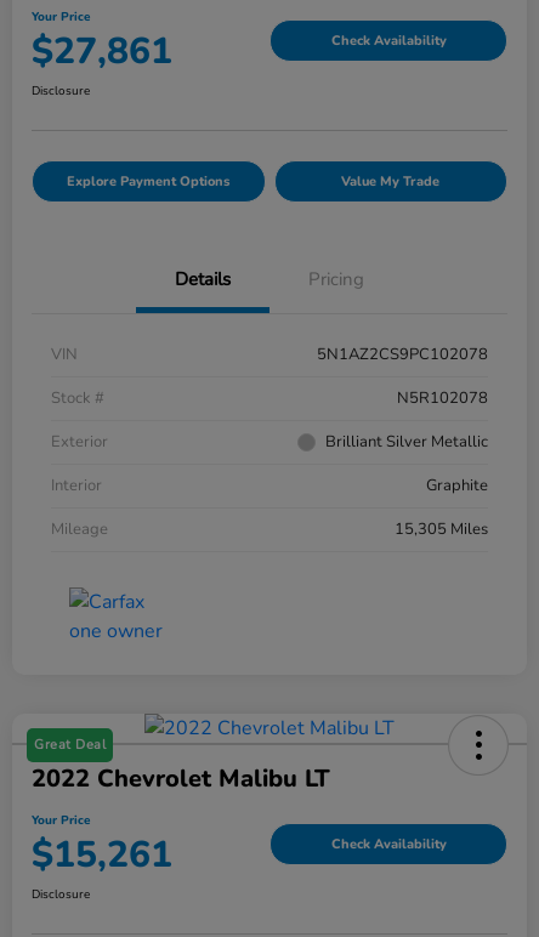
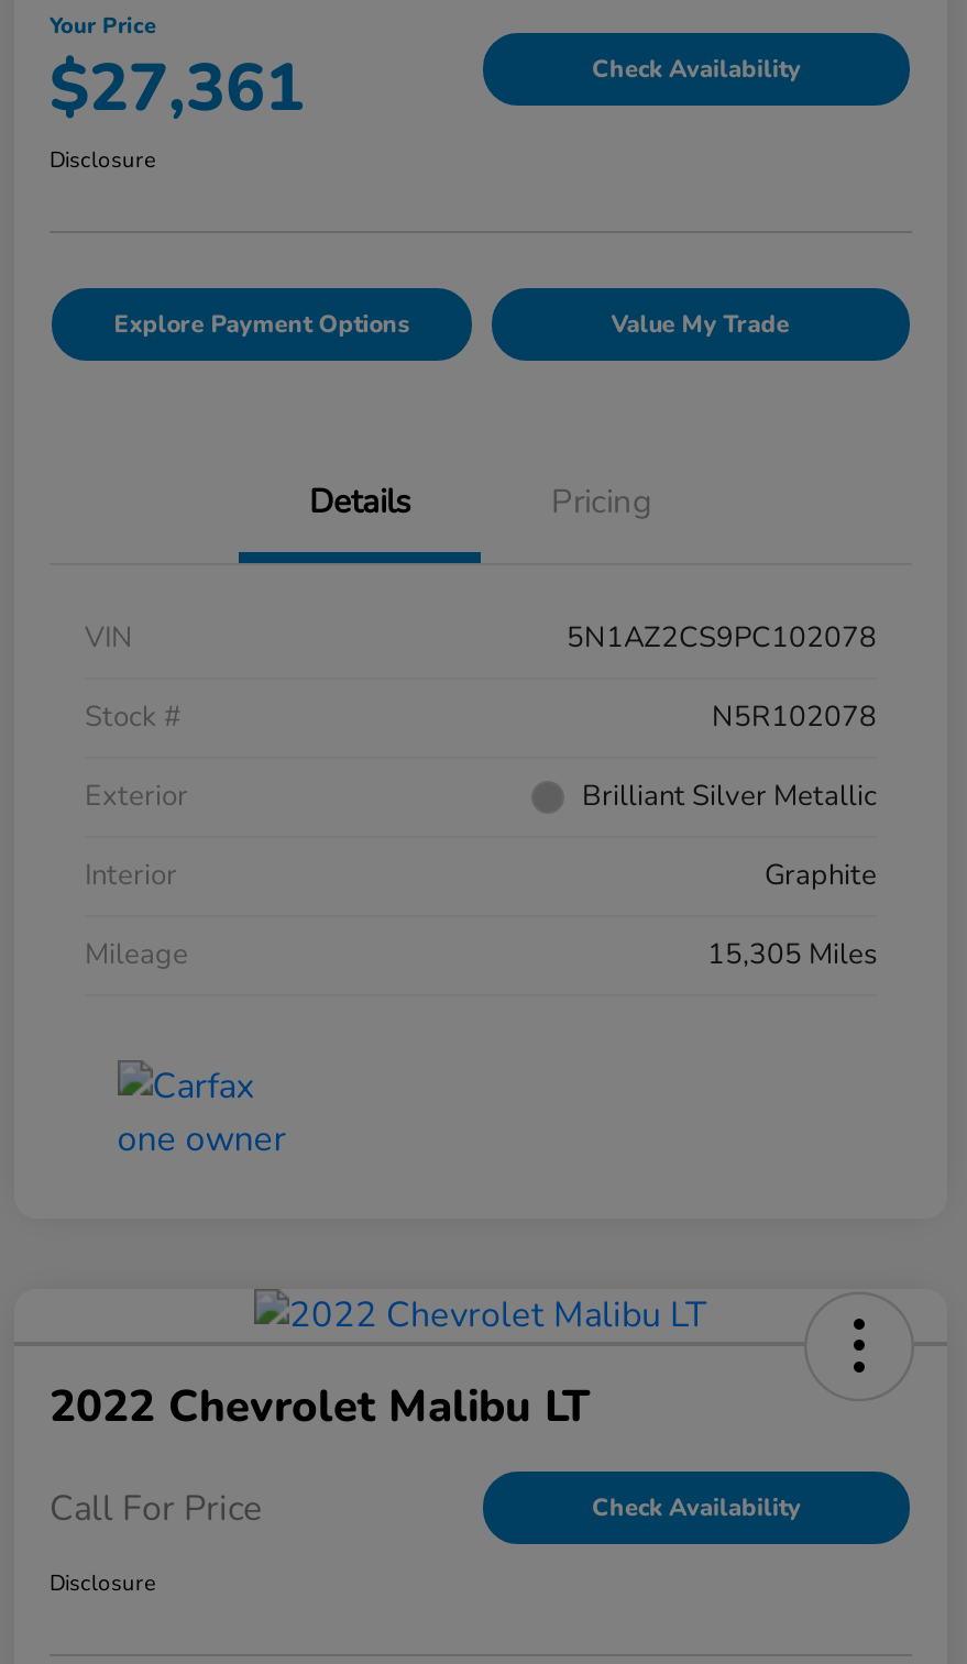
- $27,861
+ $27,361

- Great Deal

- Your Price
- $15,261
+ Call For Price
